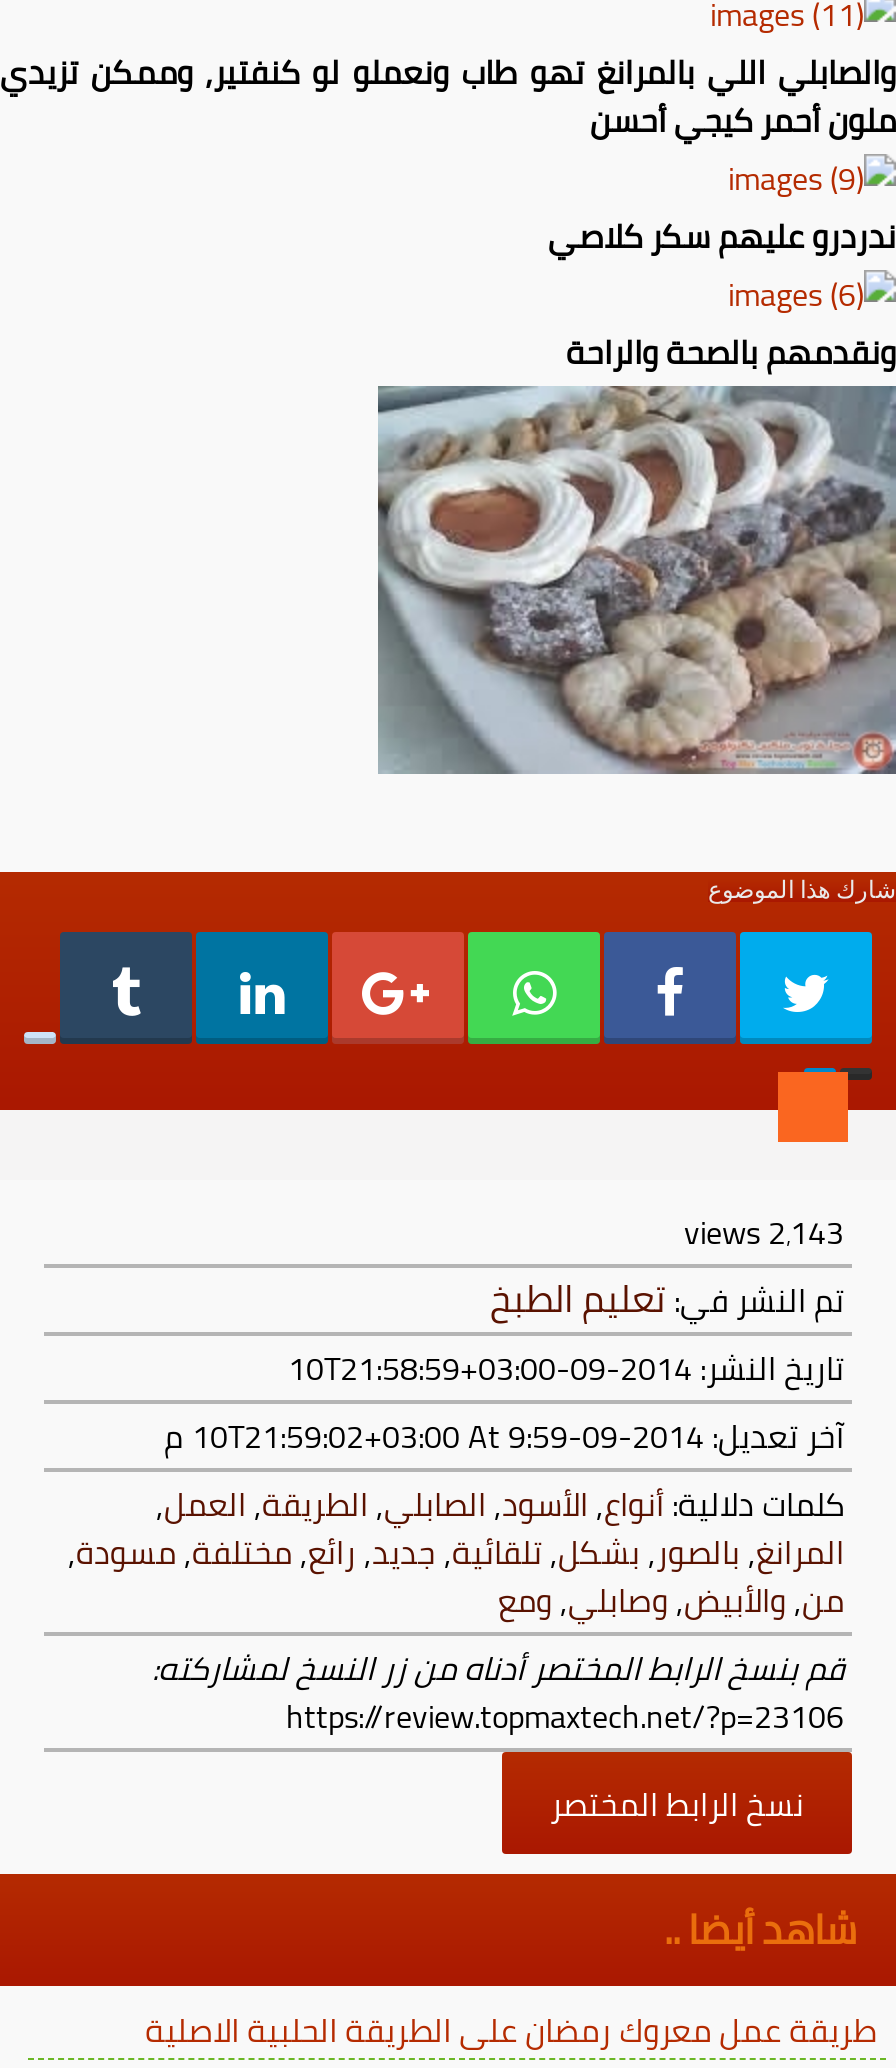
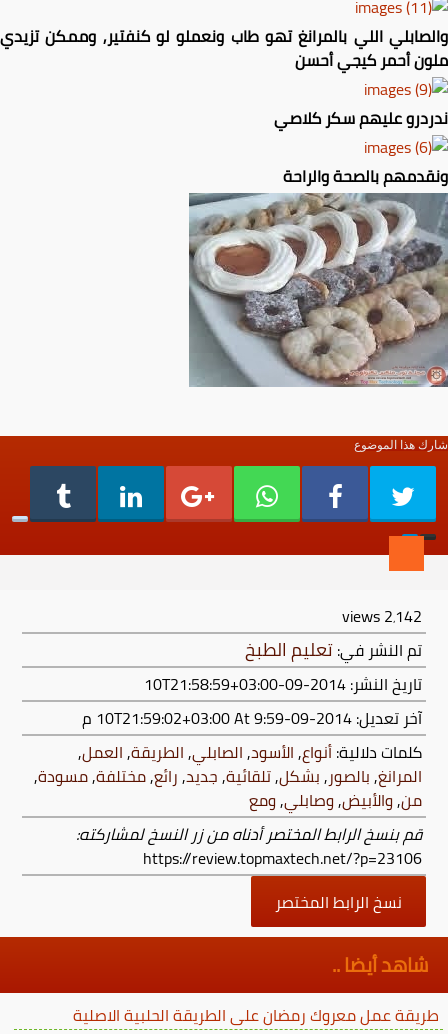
- 2٬143
+ 2٬142
